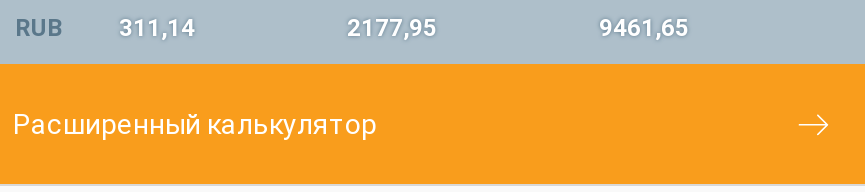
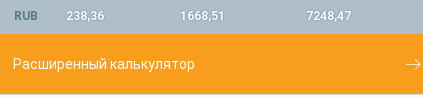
- RUB 311,14
+ RUB 238,36

- 2177,95
+ 1668,51

- 9461,65
+ 7248,47
